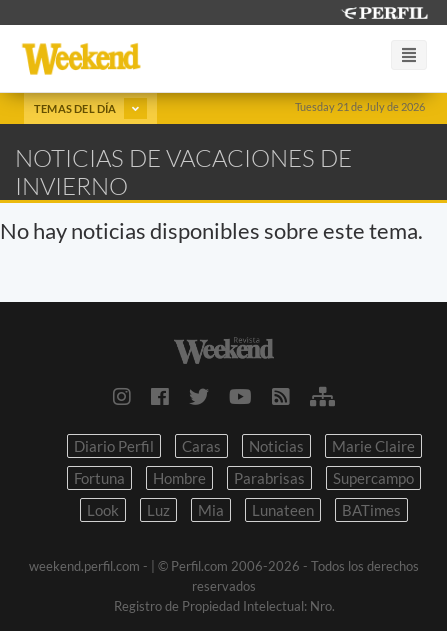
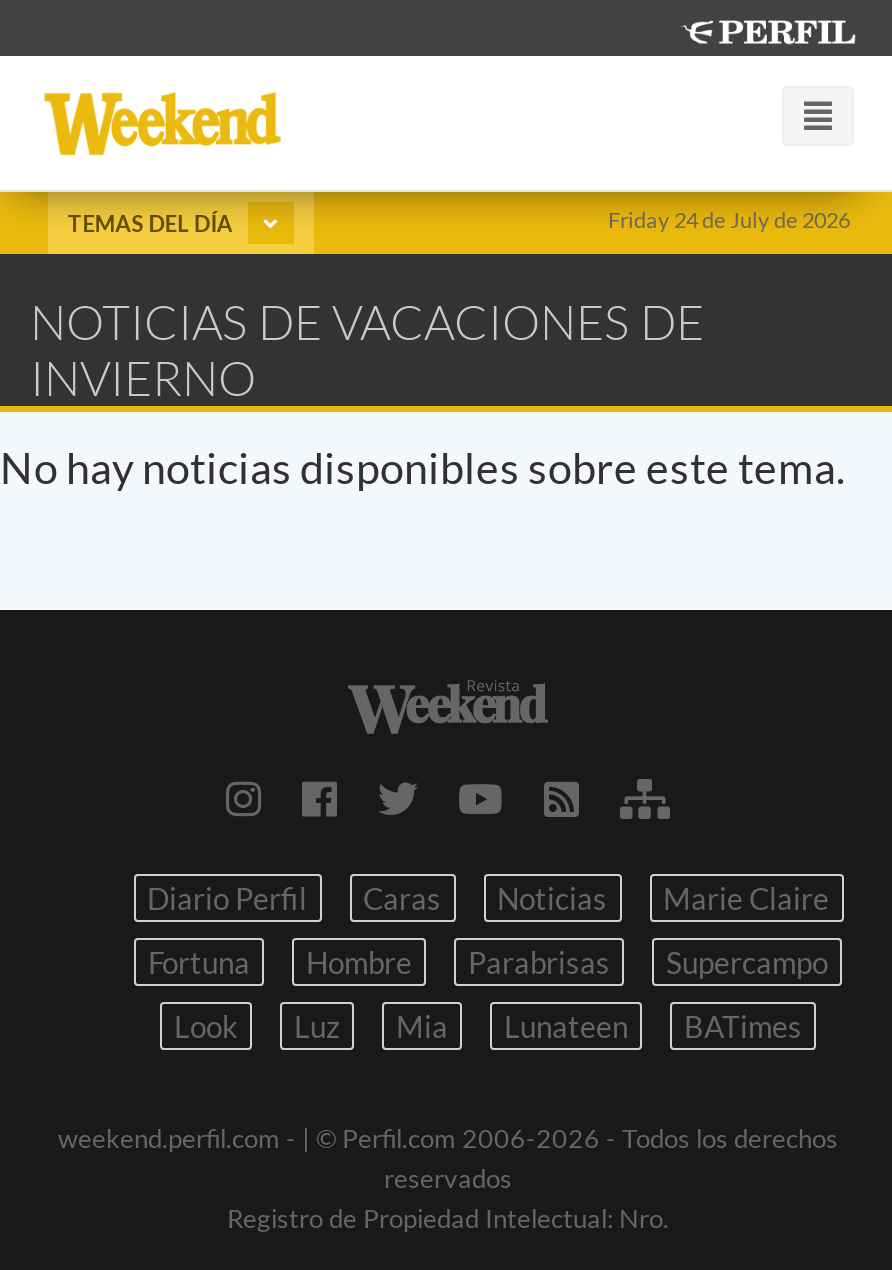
- Tuesday 21 de July de 2026
+ Friday 24 de July de 2026
